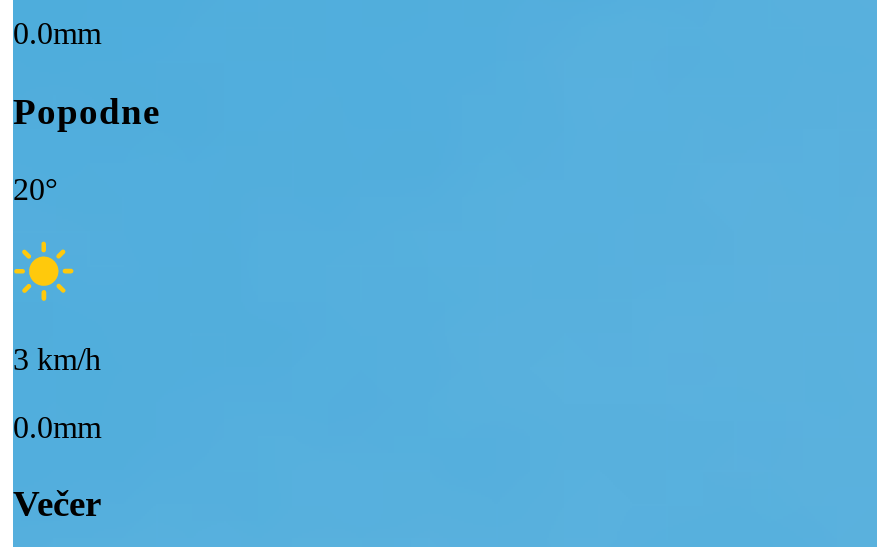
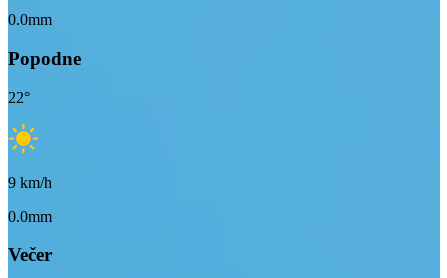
- 20°
+ 22°

- 3 km/h
+ 9 km/h
